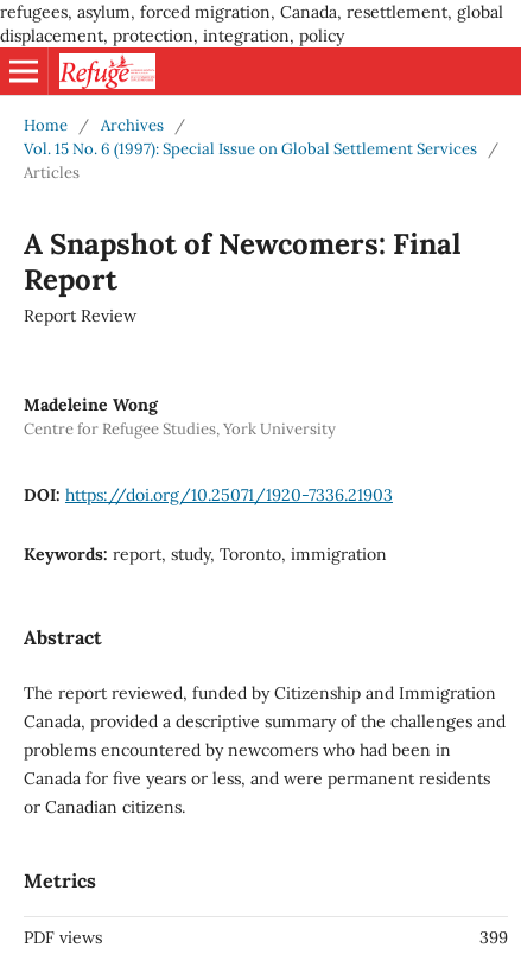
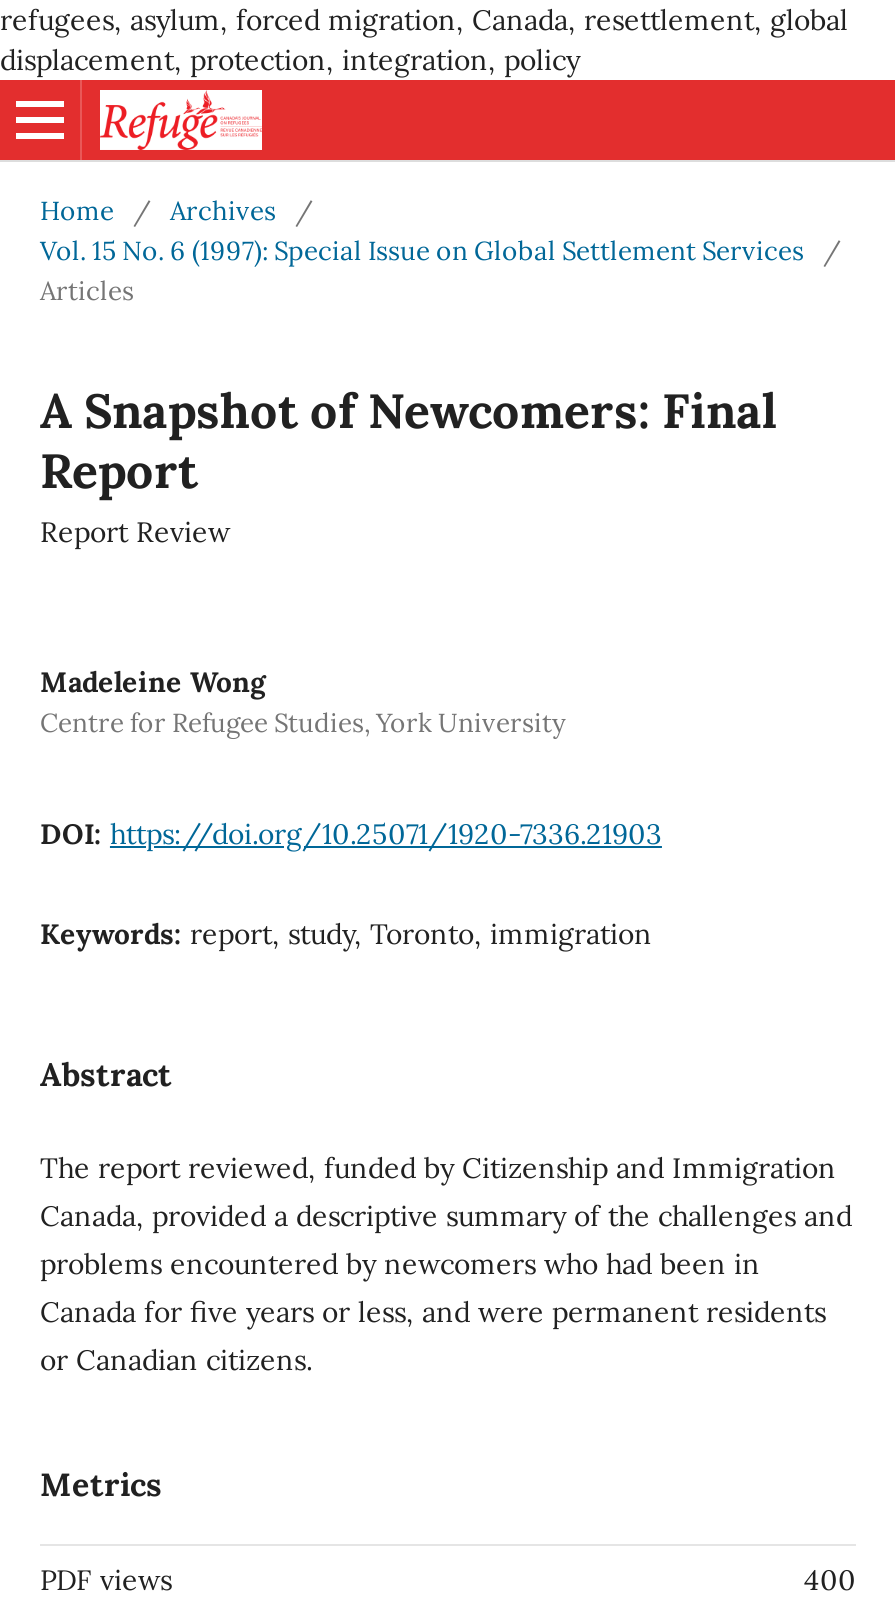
- 399
+ 400
